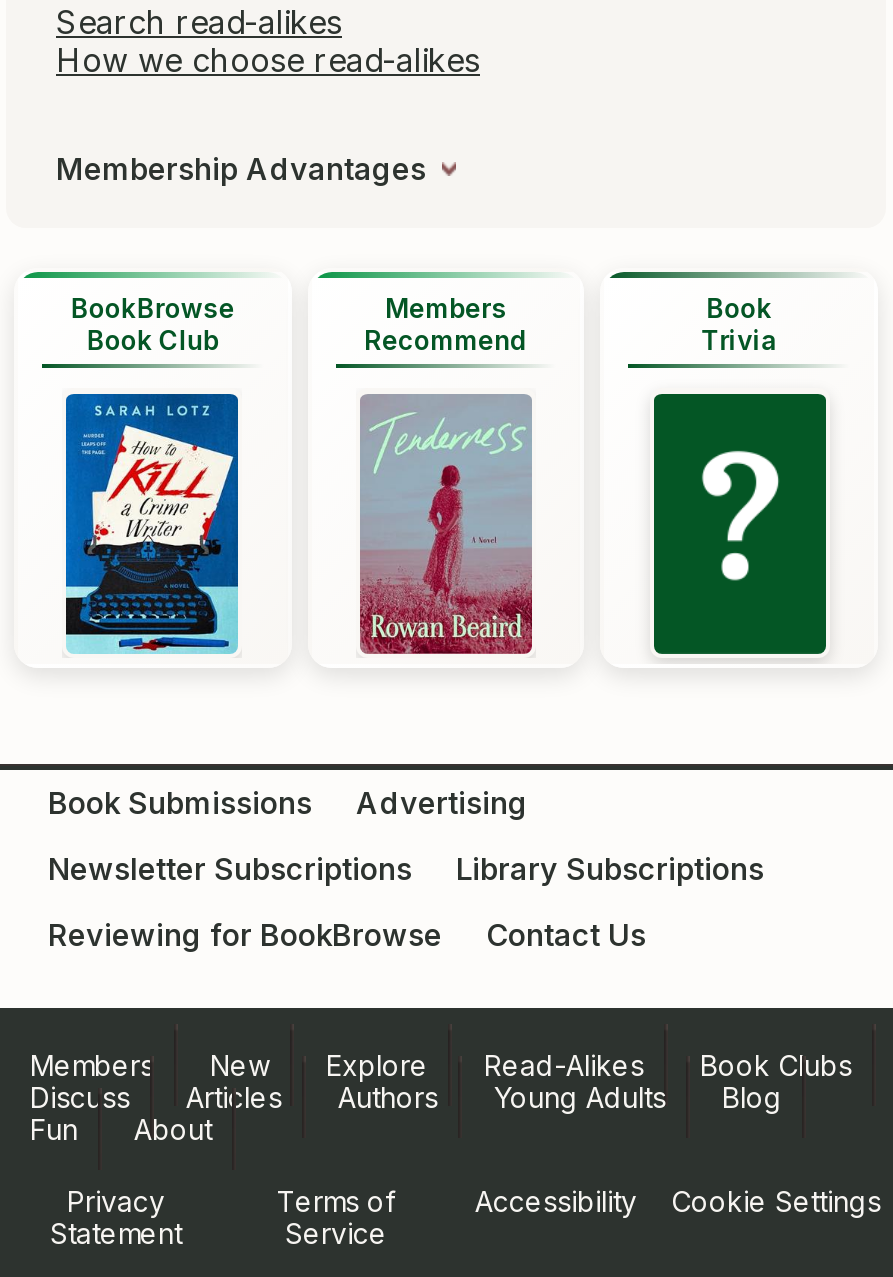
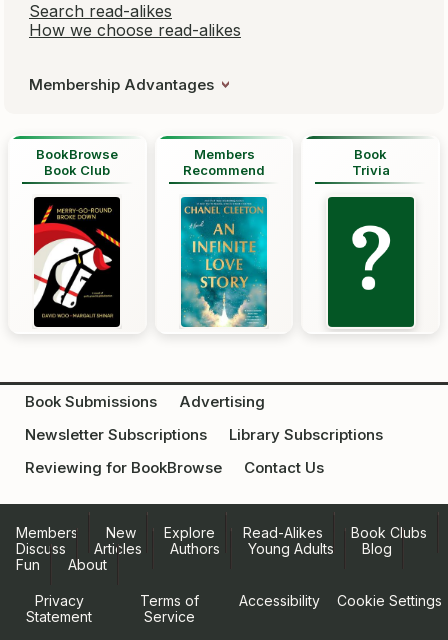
- [image]
+ [image]

- [image]
+ [image]
